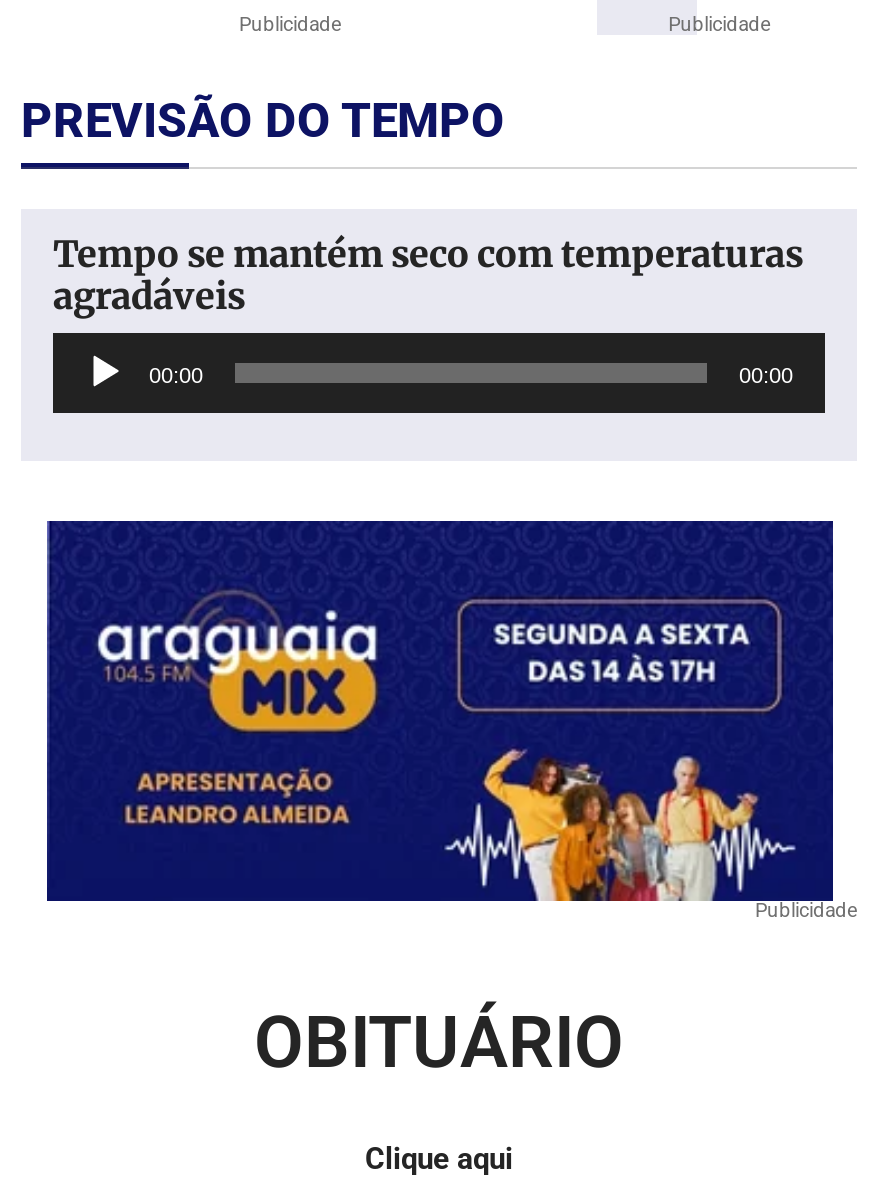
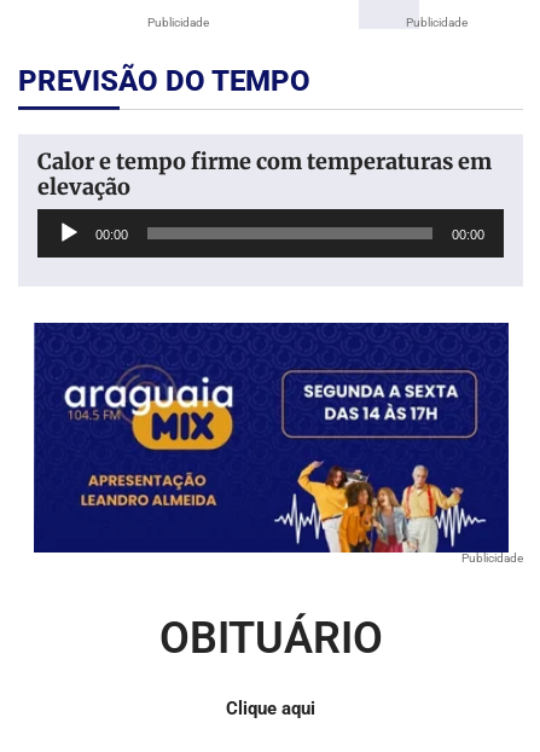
- Tempo se mantém seco com temperaturas
- agradáveis
+ Calor e tempo firme com temperaturas em
+ elevação
